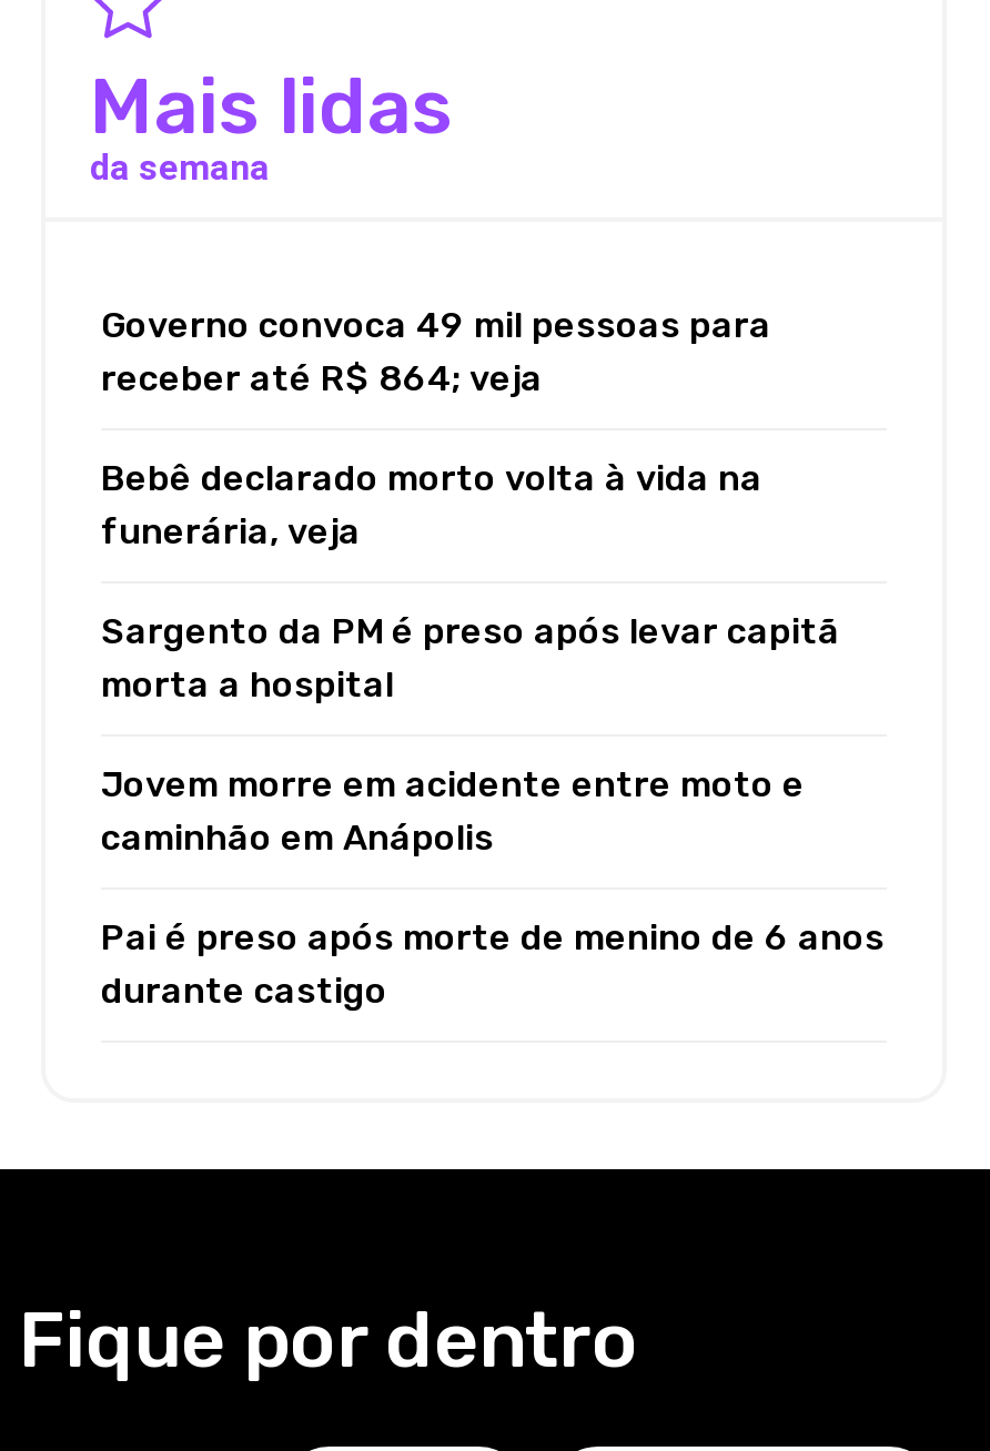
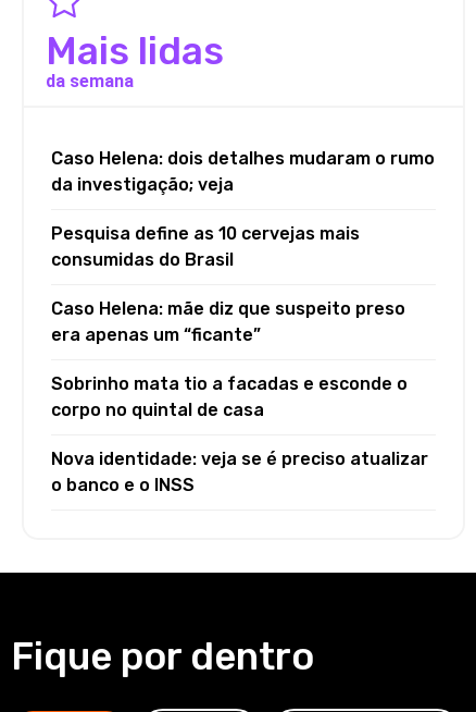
- Governo convoca 49 mil pessoas para
- receber até R$ 864; veja
+ Caso Helena: dois detalhes mudaram o rumo
+ da investigação; veja

- Bebê declarado morto volta à vida na
- funerária, veja
+ Pesquisa define as 10 cervejas mais
+ consumidas do Brasil

- Sargento da PM é preso após levar capitã
- morta a hospital
+ Caso Helena: mãe diz que suspeito preso
+ era apenas um “ficante”

- Jovem morre em acidente entre moto e
- caminhão em Anápolis
+ Sobrinho mata tio a facadas e esconde o
+ corpo no quintal de casa

- Pai é preso após morte de menino de 6 anos
- durante castigo
+ Nova identidade: veja se é preciso atualizar
+ o banco e o INSS
